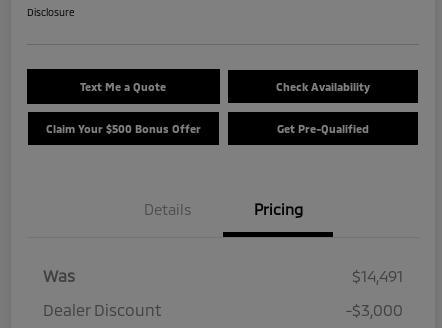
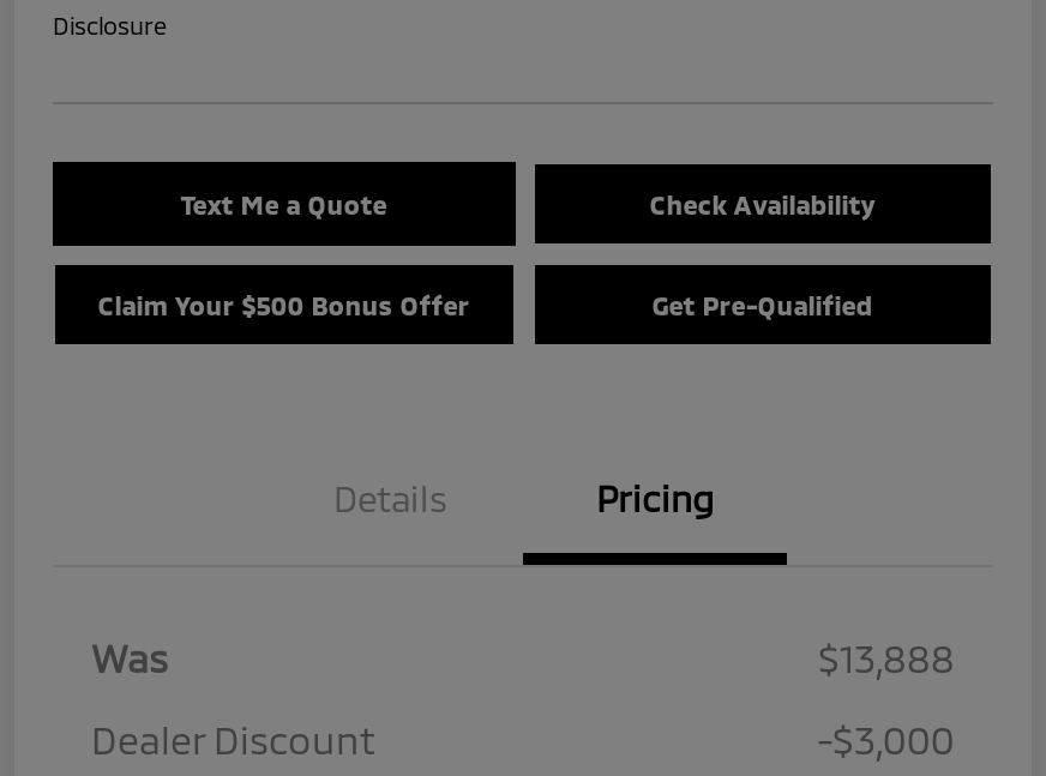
- $14,491
+ $13,888
